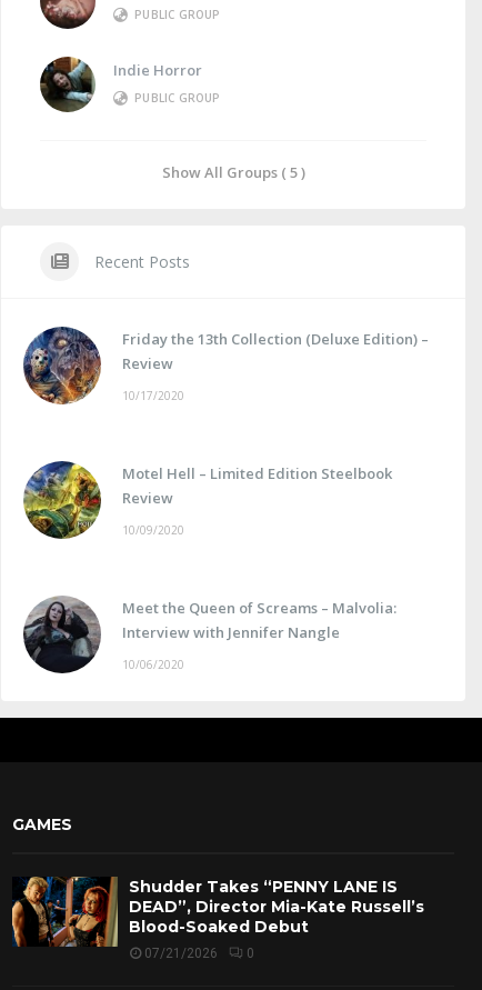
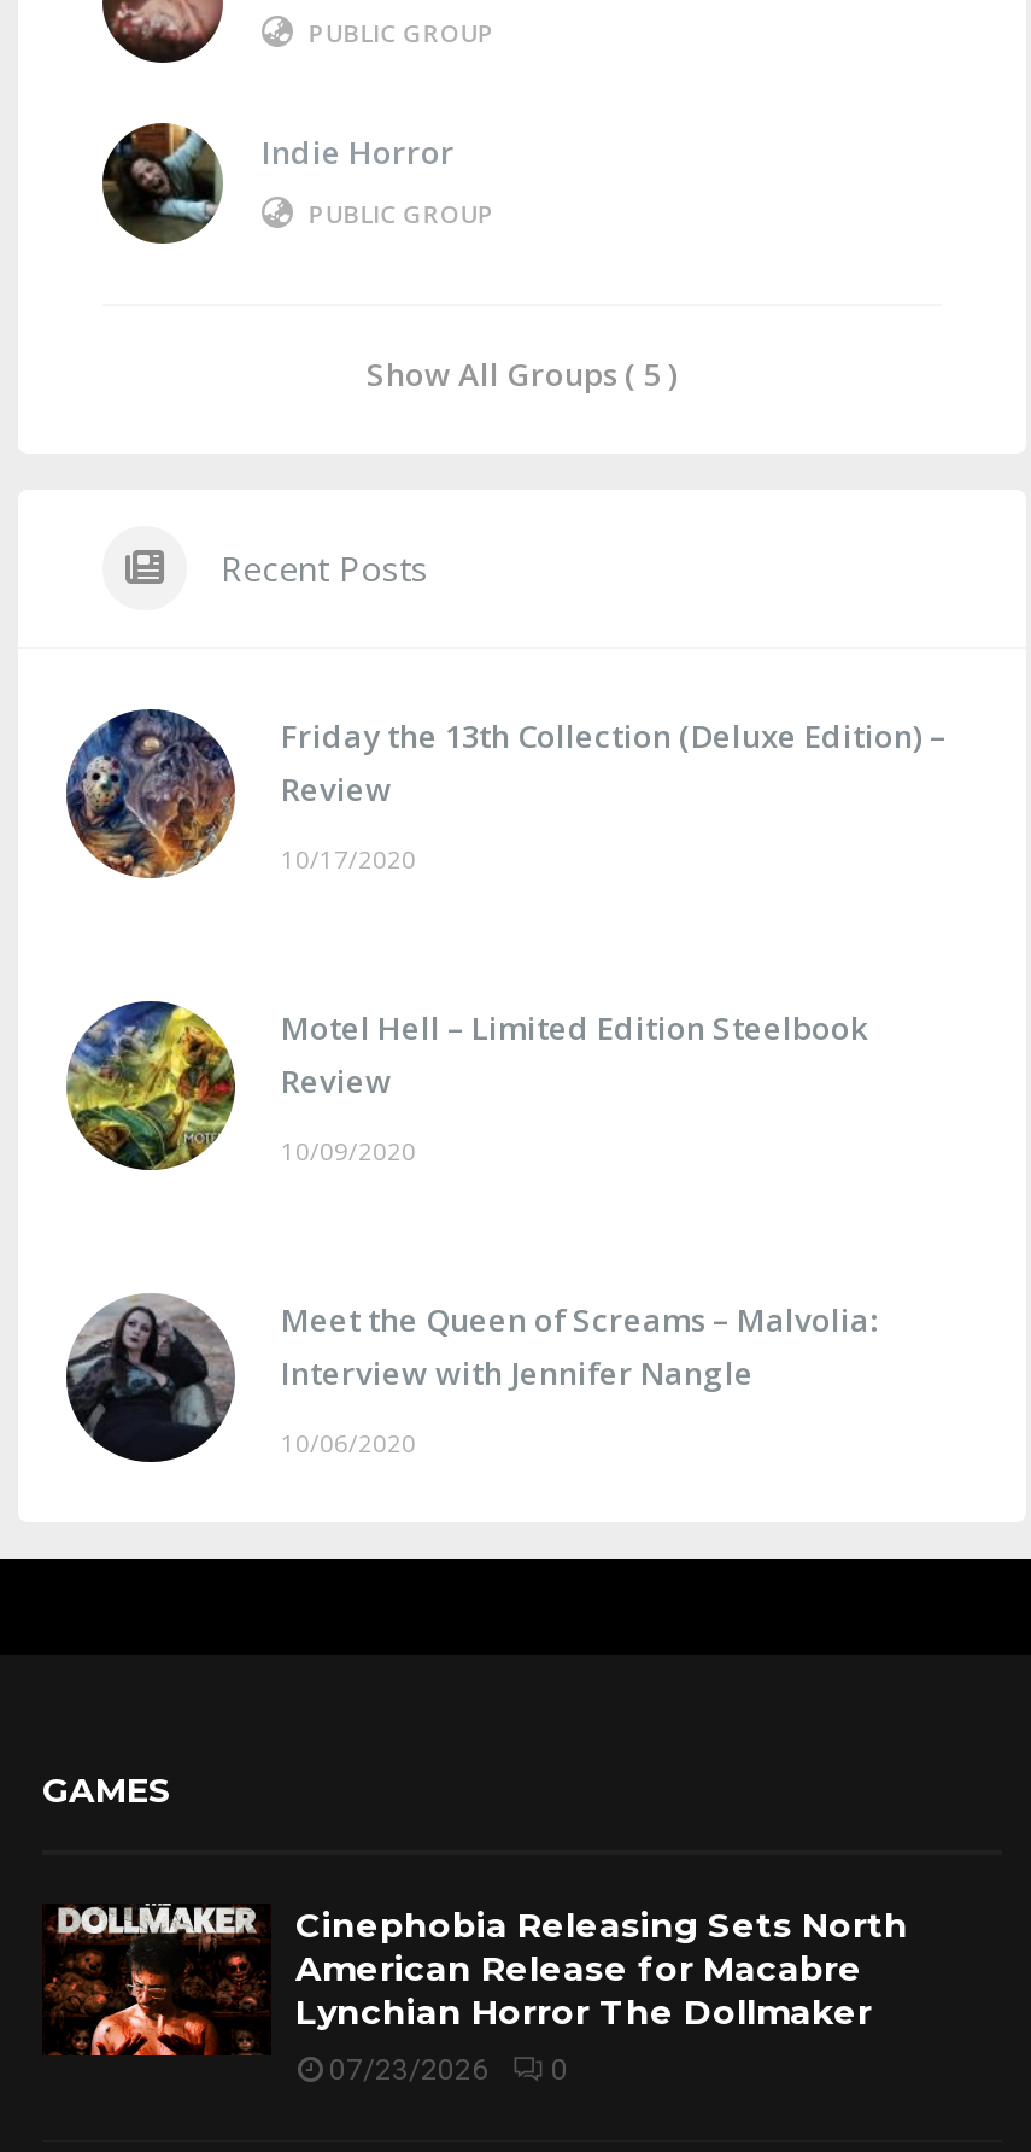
- [image]
- Shudder Takes “PENNY LANE IS
- DEAD”, Director Mia-Kate Russell’s
- Blood-Soaked Debut
- 07/21/2026
+ [image]
+ Cinephobia Releasing Sets North
+ American Release for Macabre
+ Lynchian Horror The Dollmaker
+ 07/23/2026
